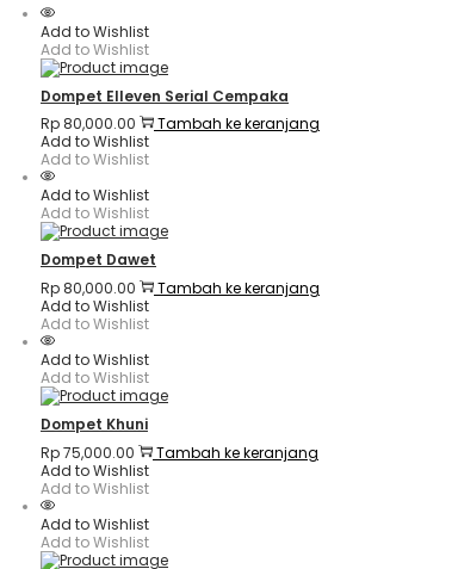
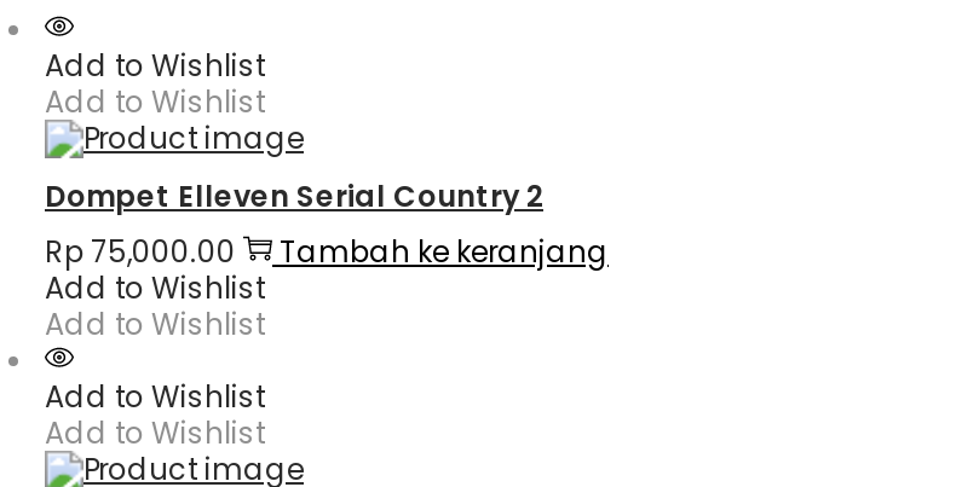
- Dompet Elleven Serial Cempaka
- Rp 80,000.00
- Tambah ke keranjang
- Add to Wishlist
- Add to Wishlist
- Add to Wishlist
- Add to Wishlist
- Dompet Dawet
- Rp 80,000.00
- Tambah ke keranjang
- Add to Wishlist
- Add to Wishlist
- Add to Wishlist
- Add to Wishlist
- Dompet Khuni
+ Dompet Elleven Serial Country 2
